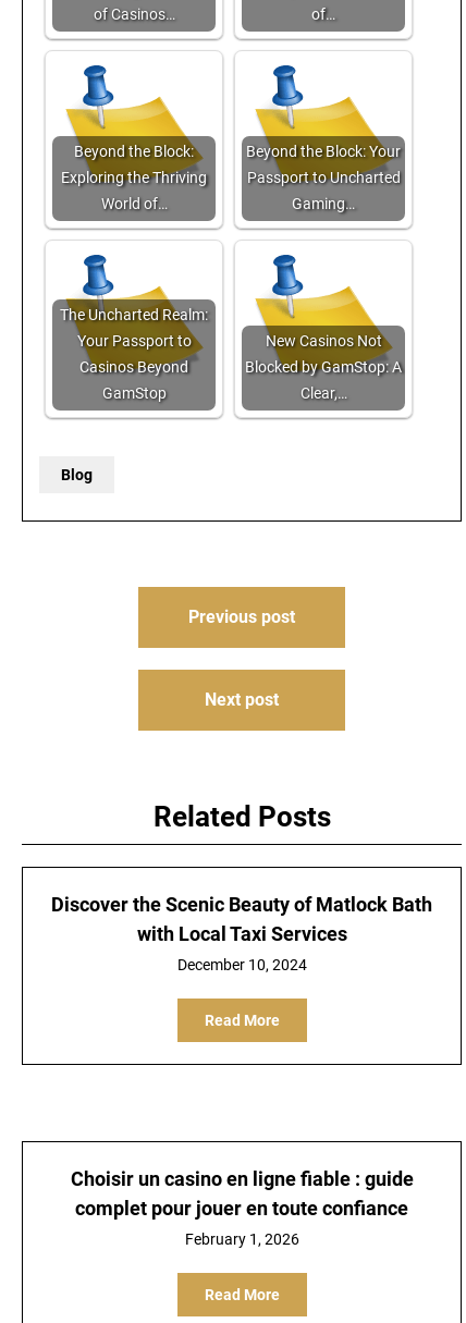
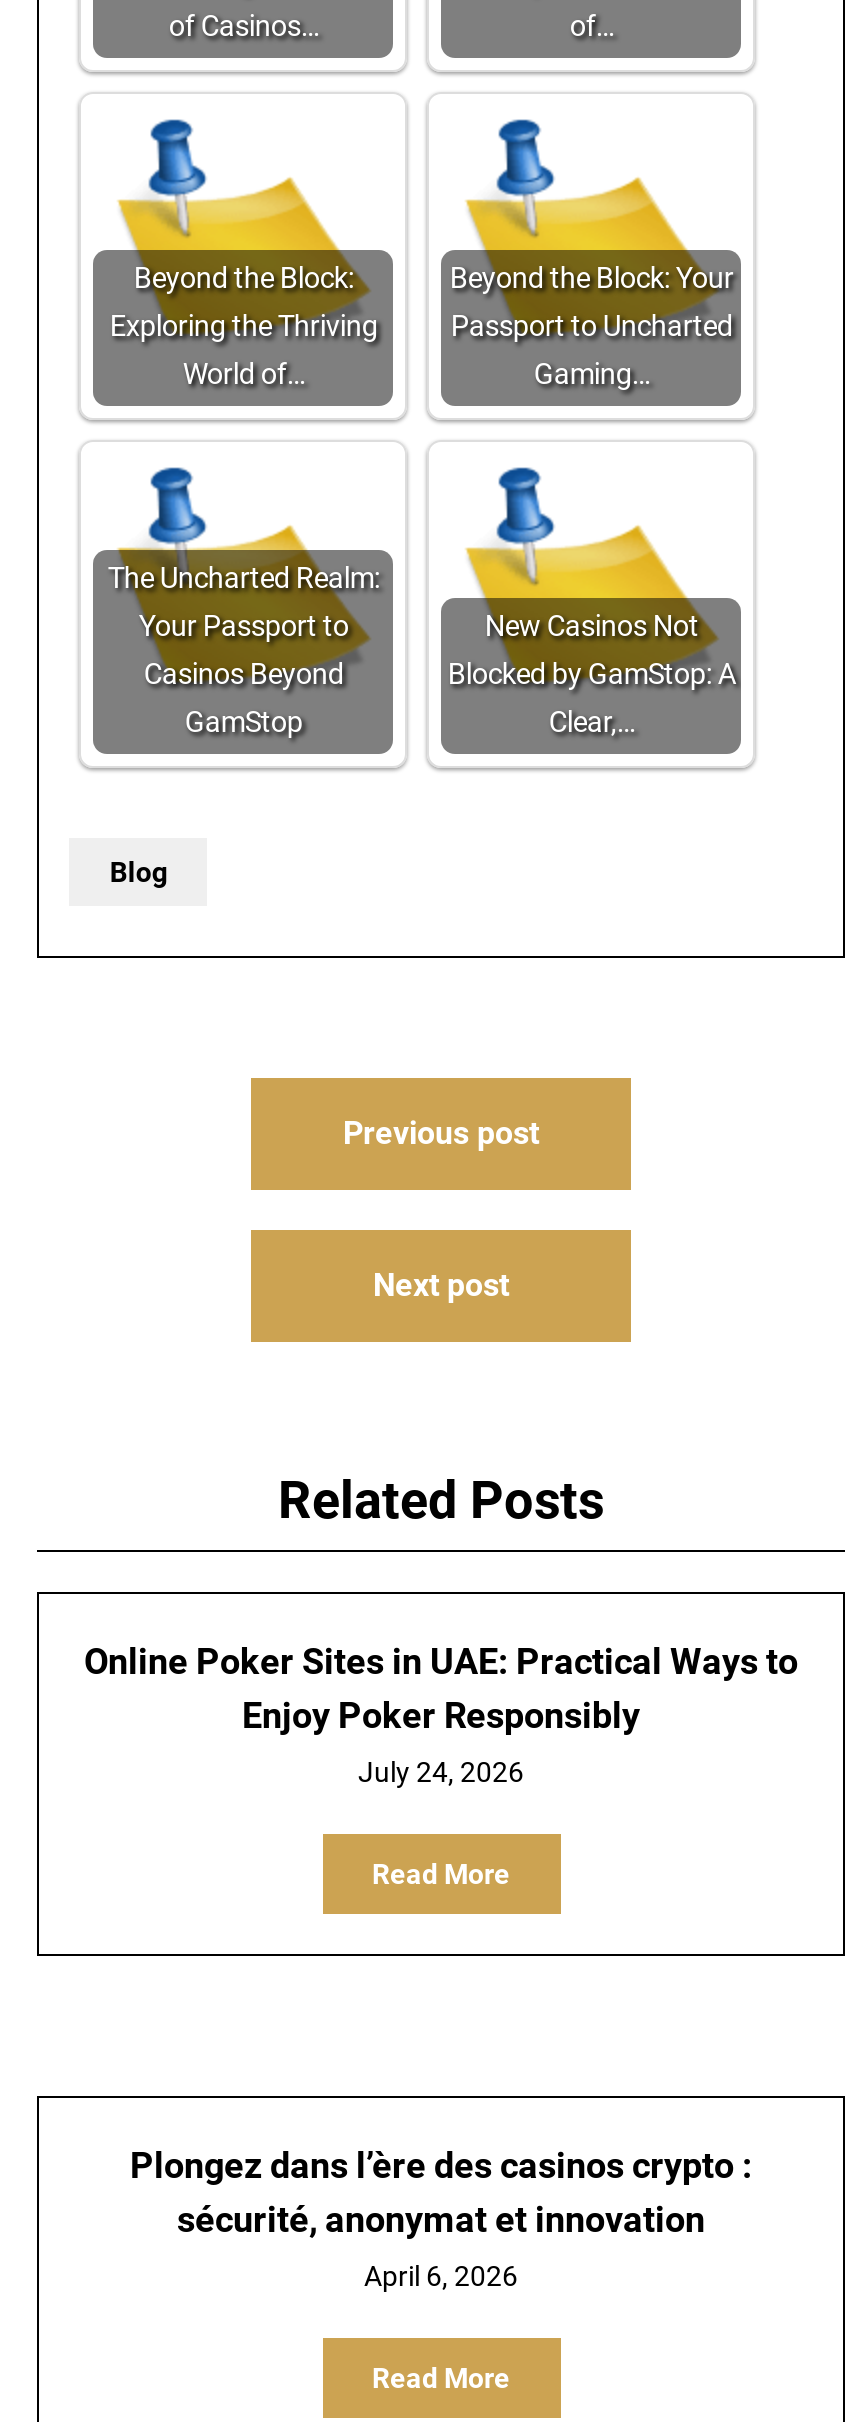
- Discover the Scenic Beauty of Matlock Bath
- with Local Taxi Services
+ Online Poker Sites in UAE: Practical Ways to
+ Enjoy Poker Responsibly

- December 10, 2024
+ July 24, 2026

- Choisir un casino en ligne fiable: guide
- complet pour jouer en toute confiance
+ Plongez dans l’ère des casinos crypto :
+ sécurité, anonymat et innovation

- February 1, 2026
+ April 6, 2026
